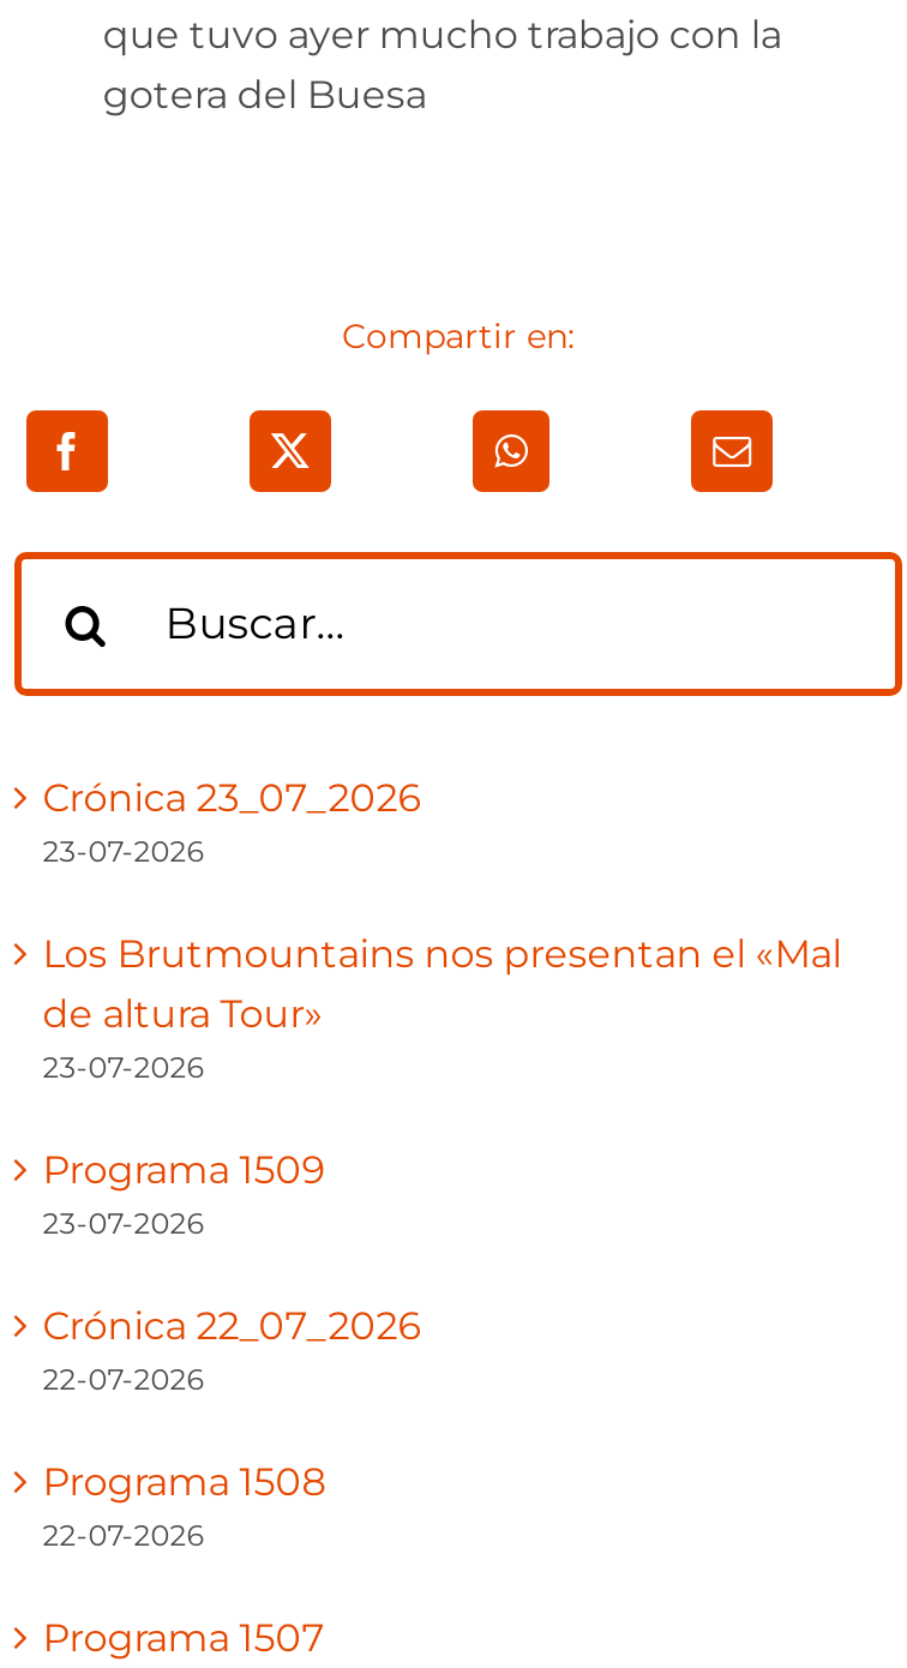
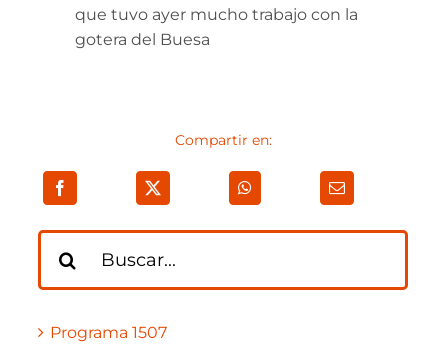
- Crónica 23_07_2026
- 23-07-2026
- Los Brutmountains nos presentan el «Mal
- de altura Tour»
- 23-07-2026
- Programa 1509
- 23-07-2026
- Crónica 22_07_2026
- 22-07-2026
- Programa 1508
- 22-07-2026
